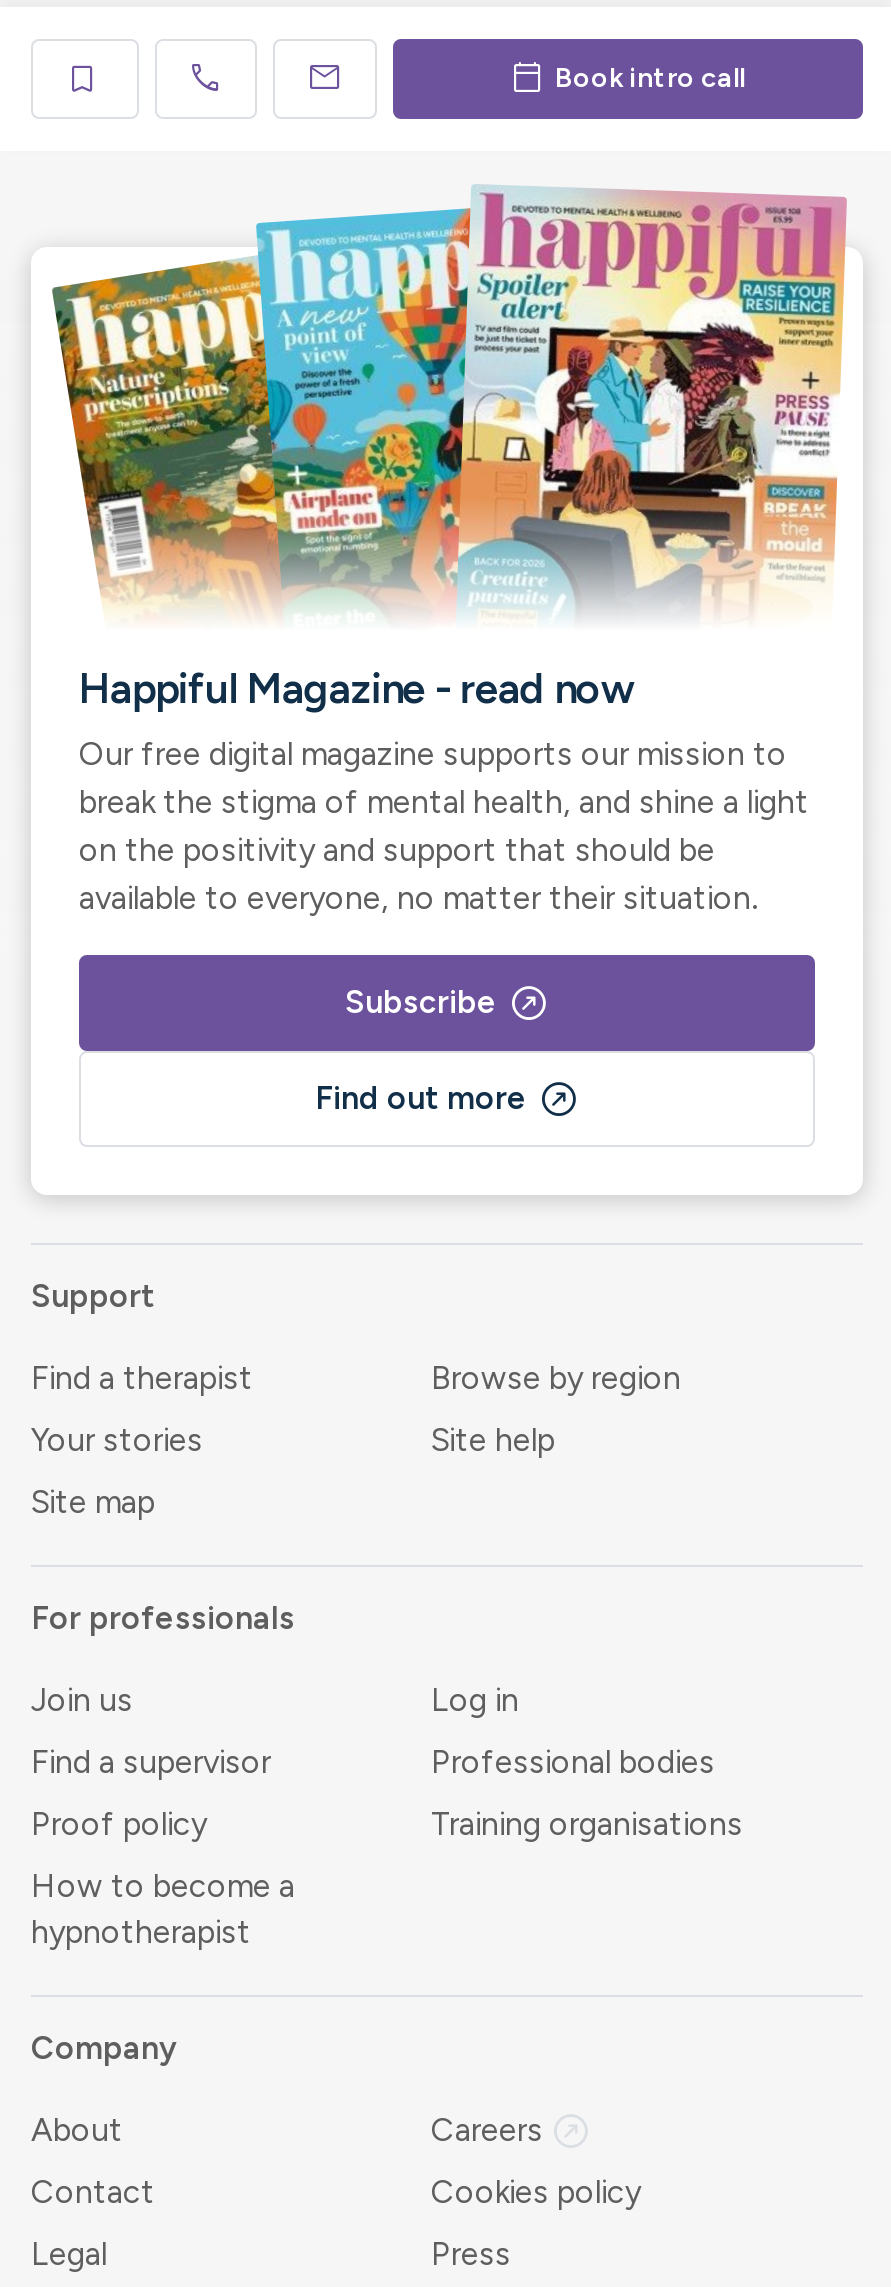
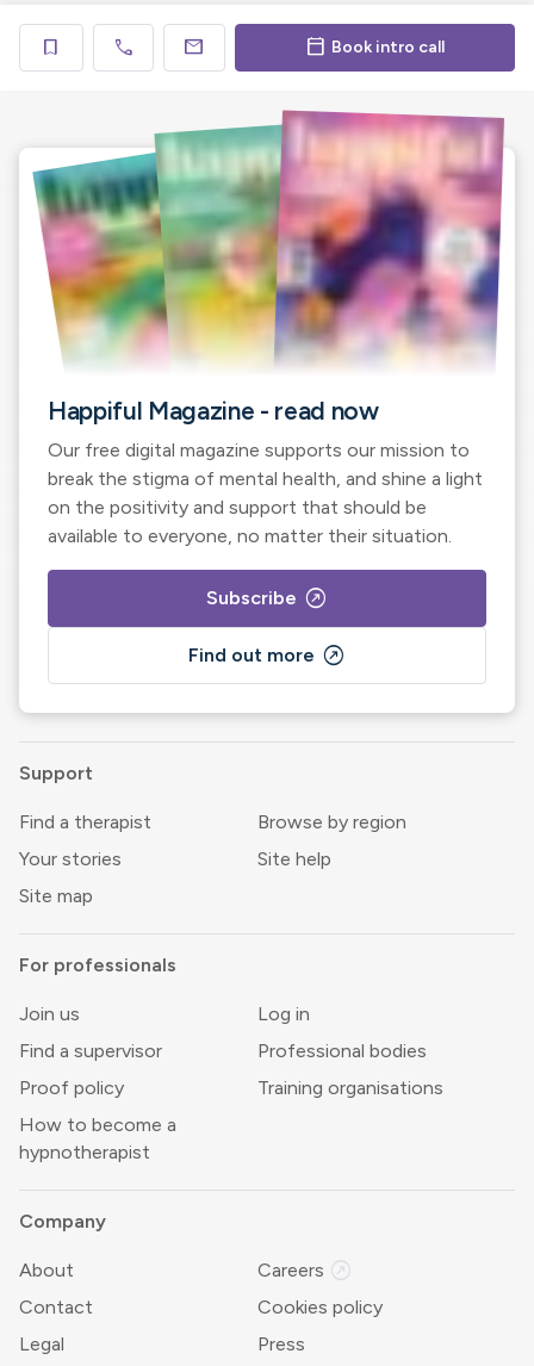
- [image]
+ [image]
